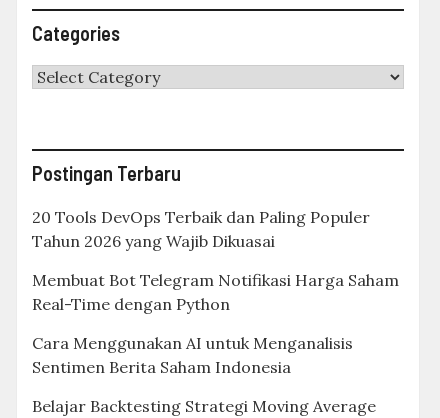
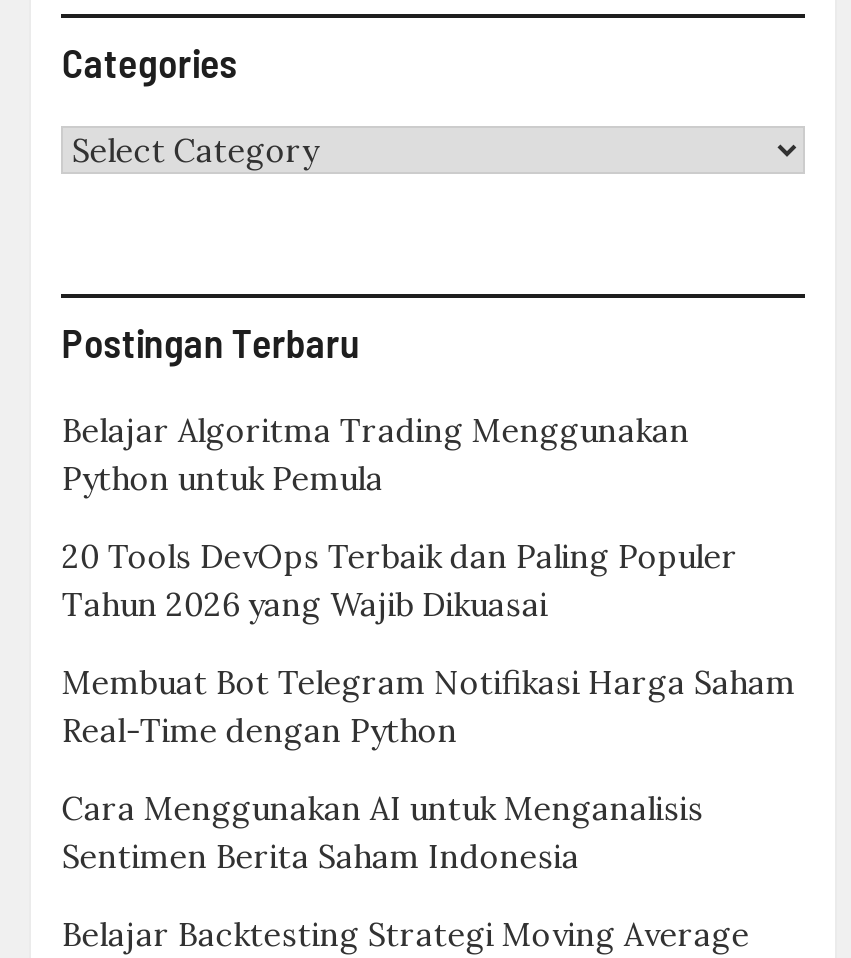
+ Belajar Algoritma Trading Menggunakan
+ Python untuk Pemula
